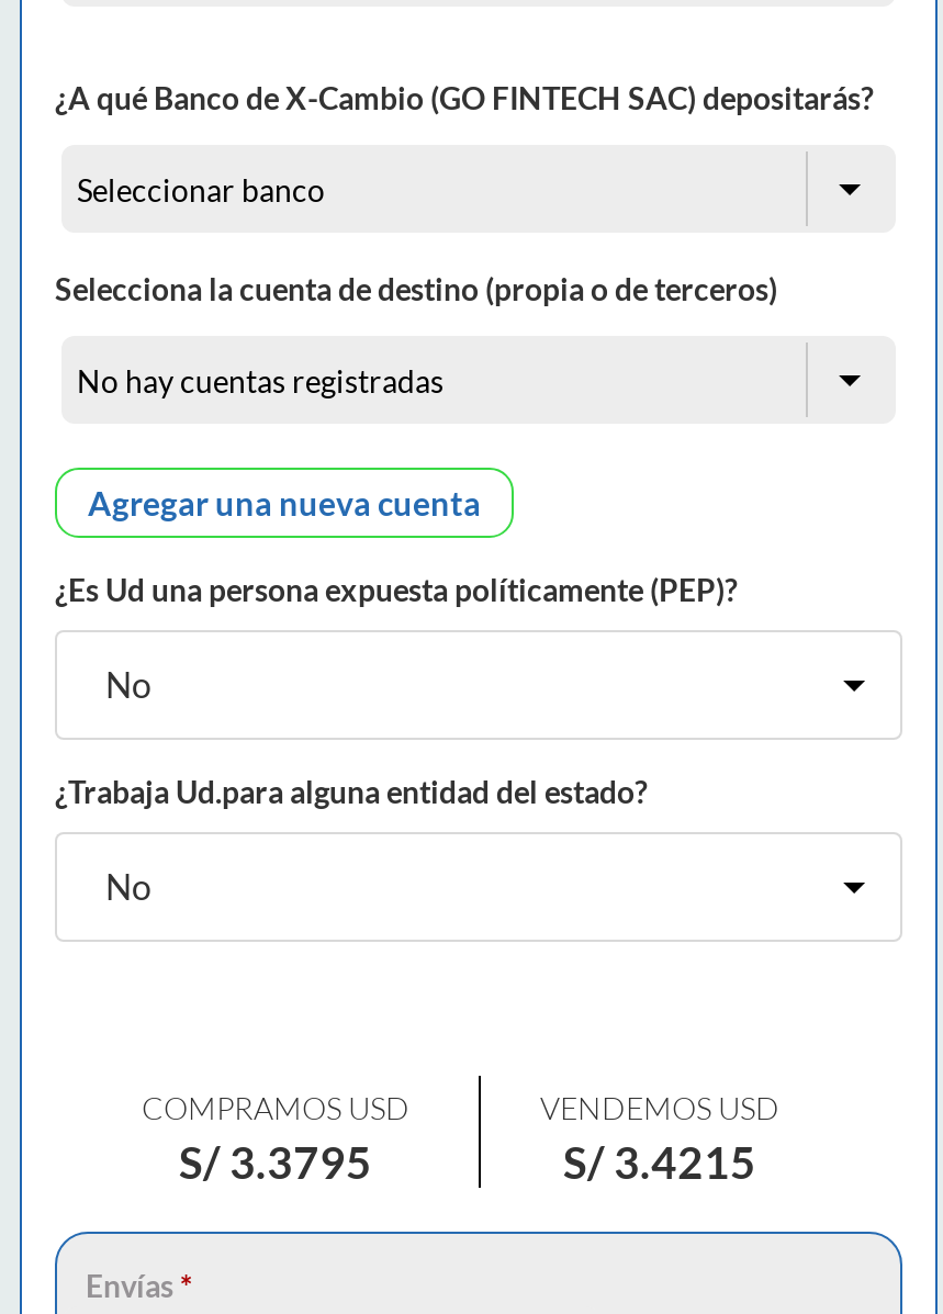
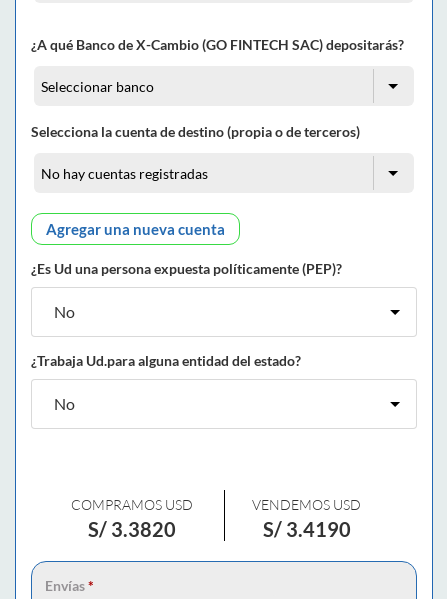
- S/ 3.3795
+ S/ 3.3820

- S/ 3.4215
+ S/ 3.4190
